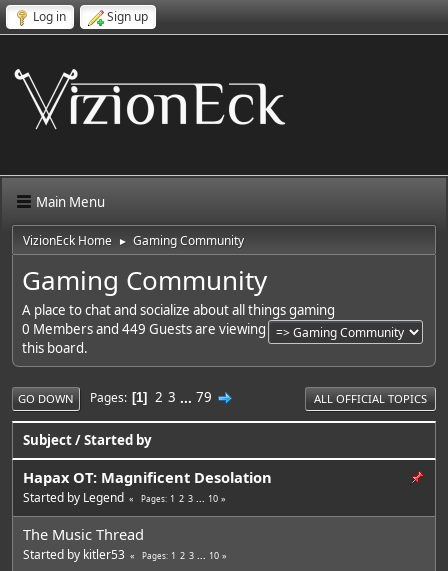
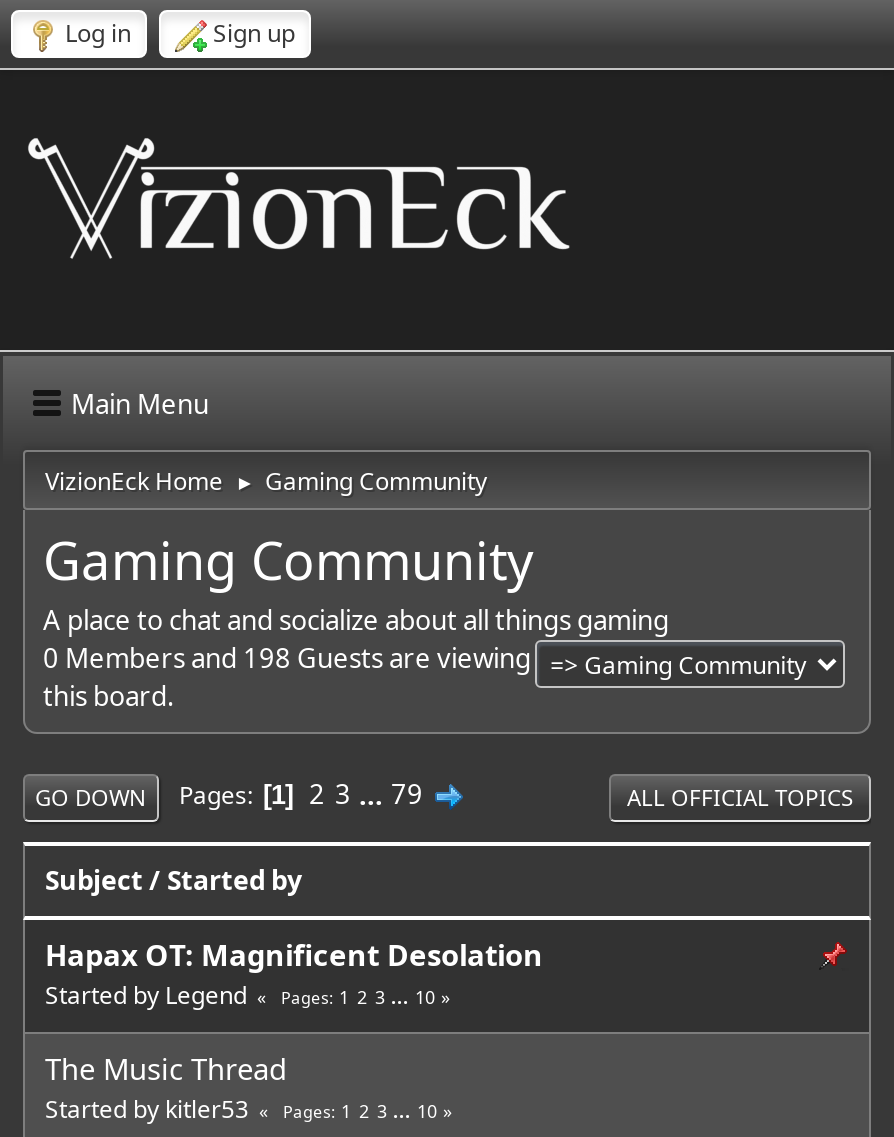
- 0 Members and 449 Guests are viewing
+ 0 Members and 198 Guests are viewing
